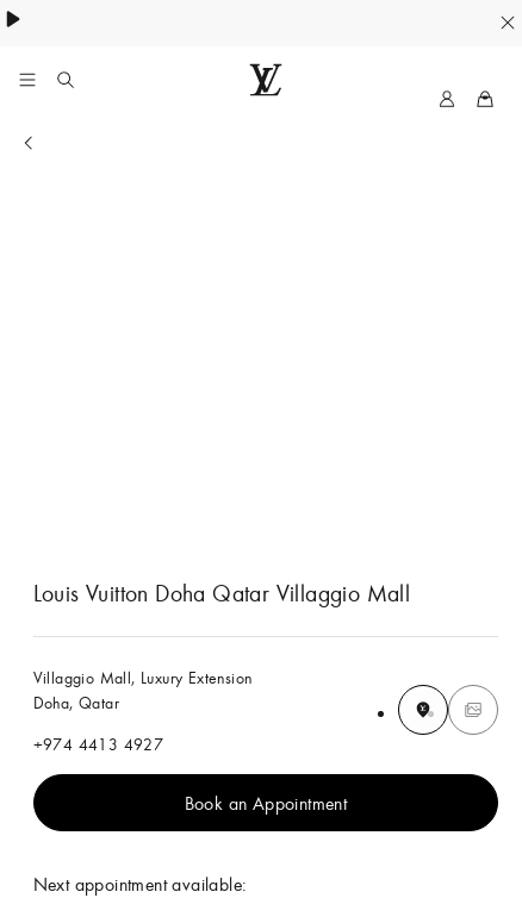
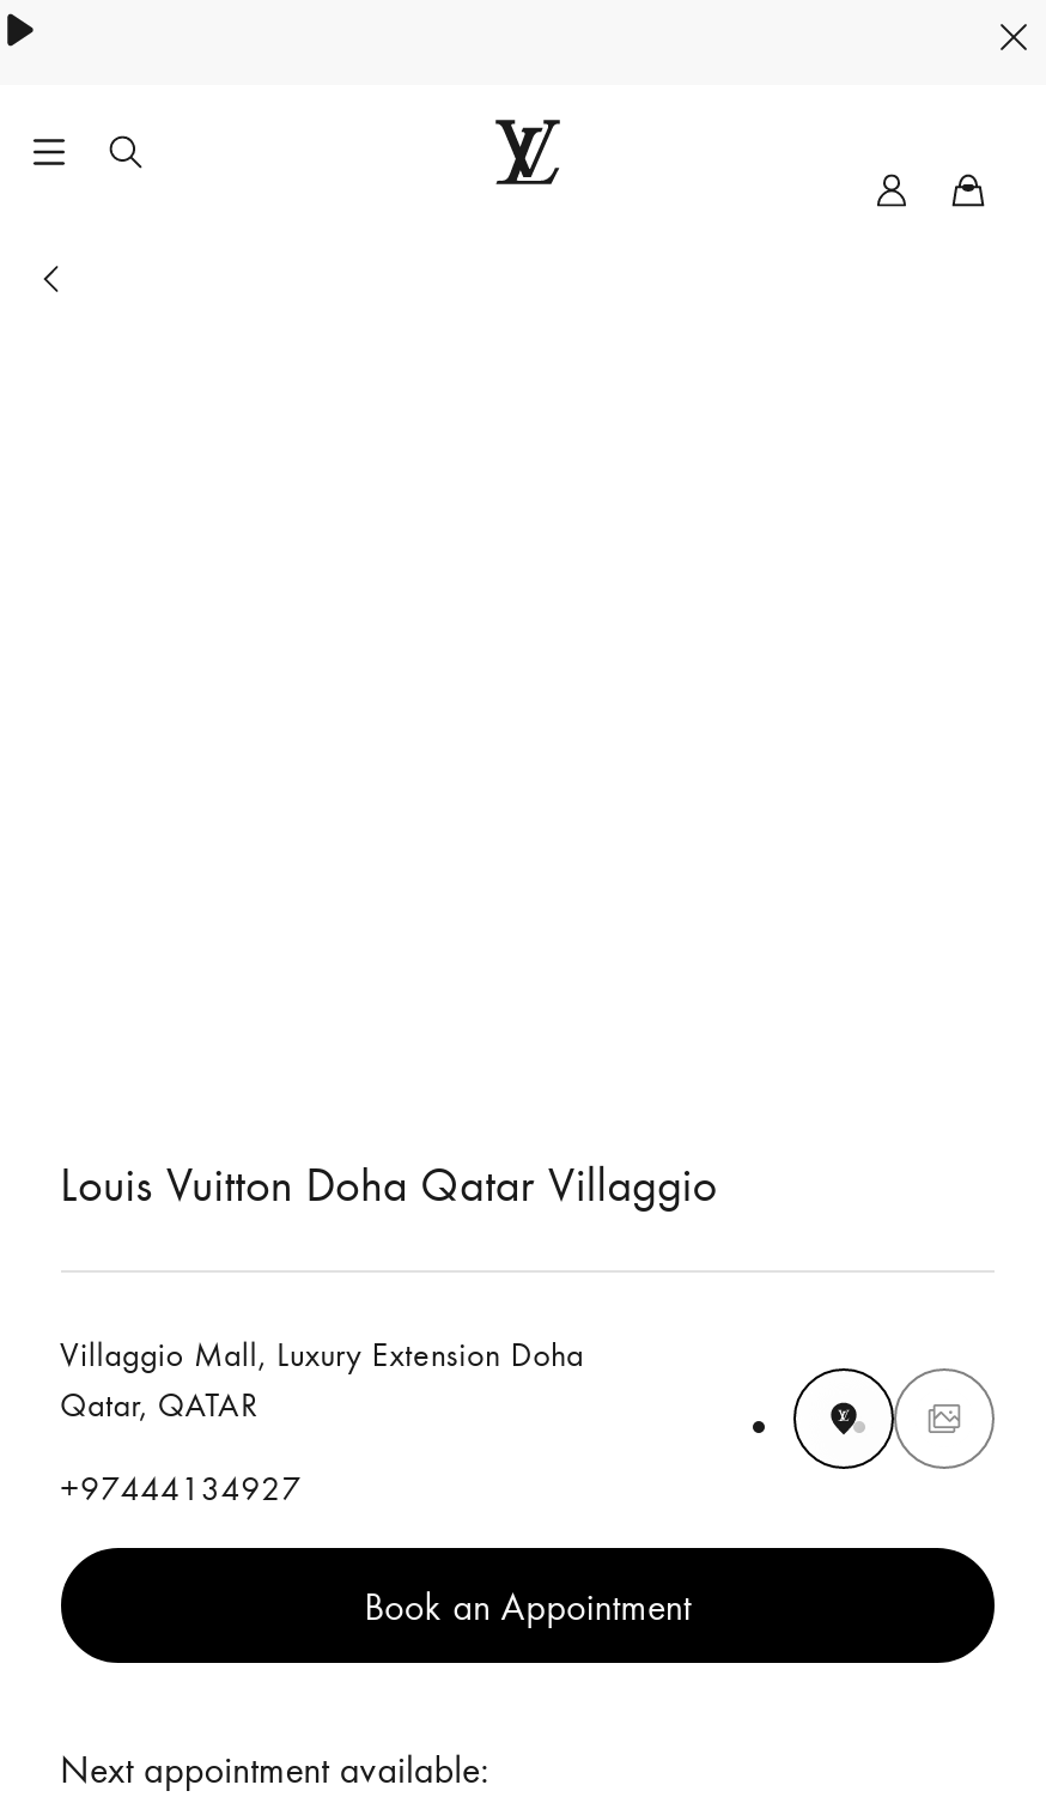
- Louis Vuitton Doha Qatar Villaggio Mall
+ Louis Vuitton Doha Qatar Villaggio

- Villaggio Mall, Luxury Extension
- Doha, Qatar
+ Villaggio Mall, Luxury Extension Doha
+ Qatar, QATAR

- +974 4413 4927
+ +97444134927
